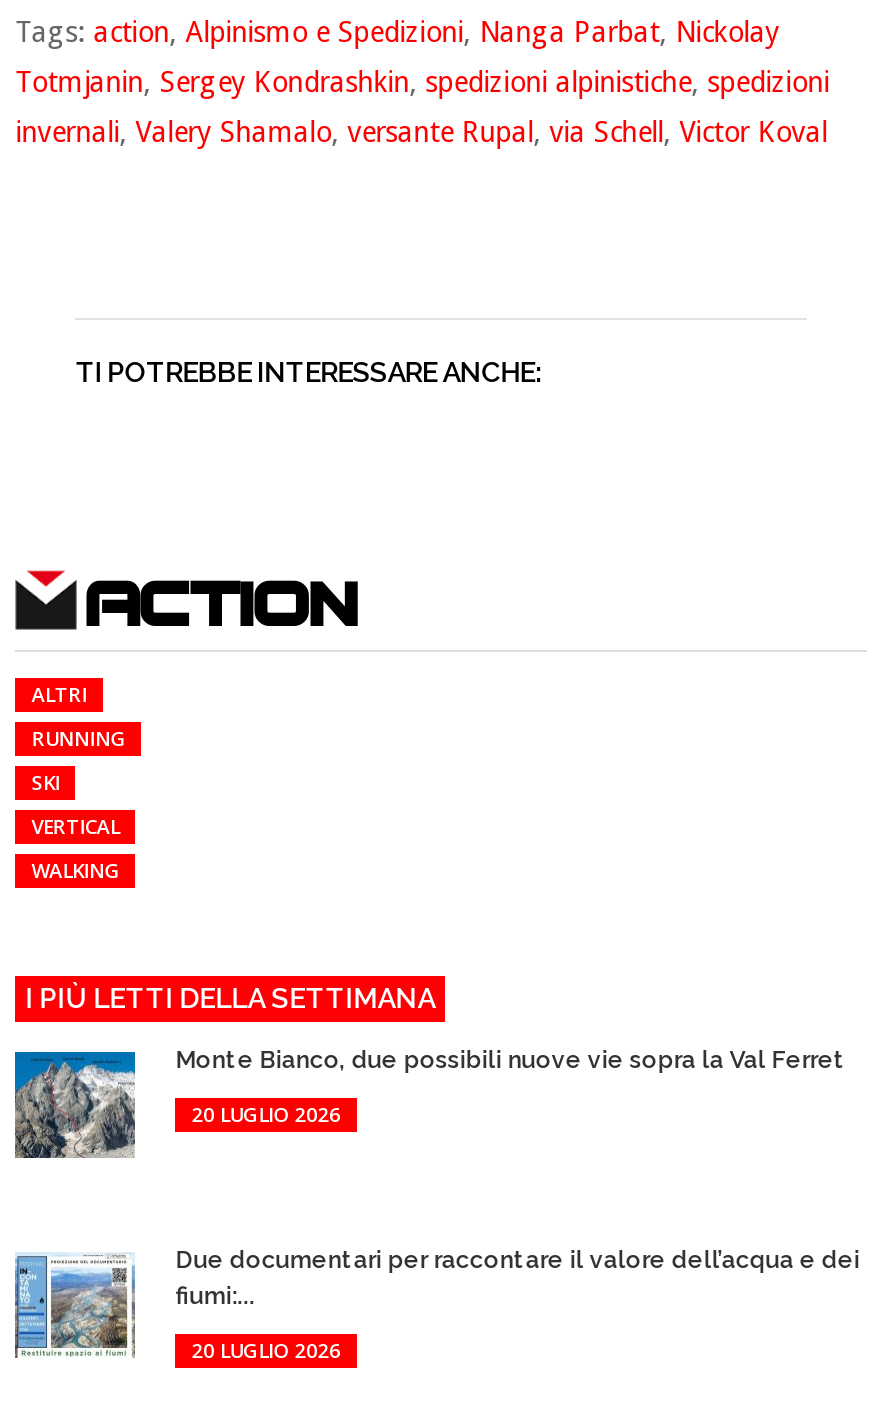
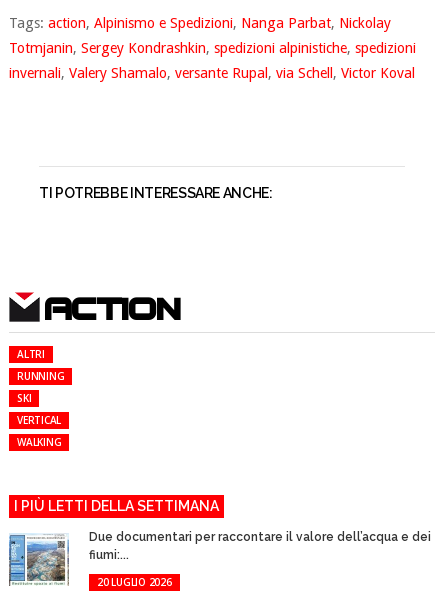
- [image]
- Monte Bianco, due possibili nuove vie sopra la Val Ferret
- 20 LUGLIO 2026
